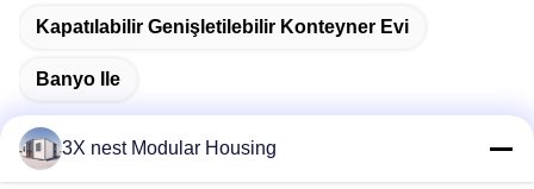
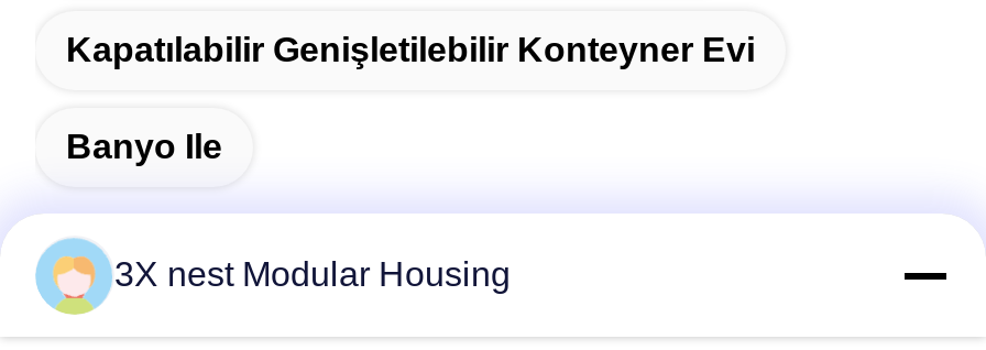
- [image]
+ [image]
